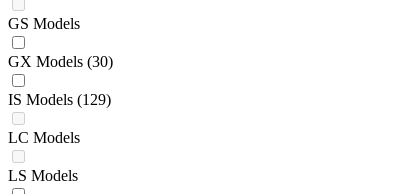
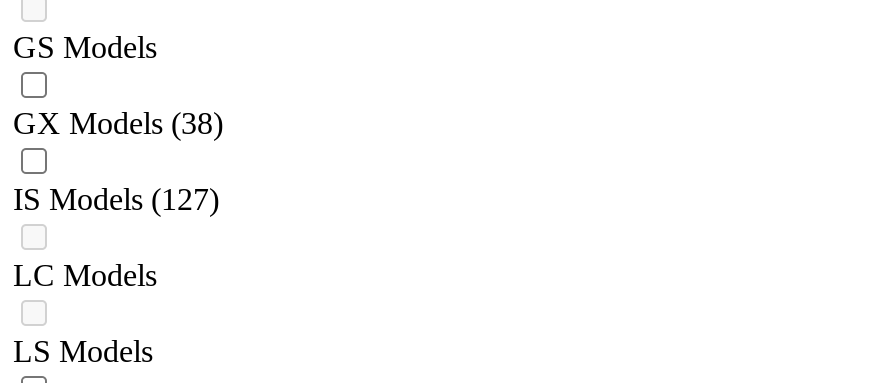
- GX Models (30)
+ GX Models (38)

- IS Models (129)
+ IS Models (127)
